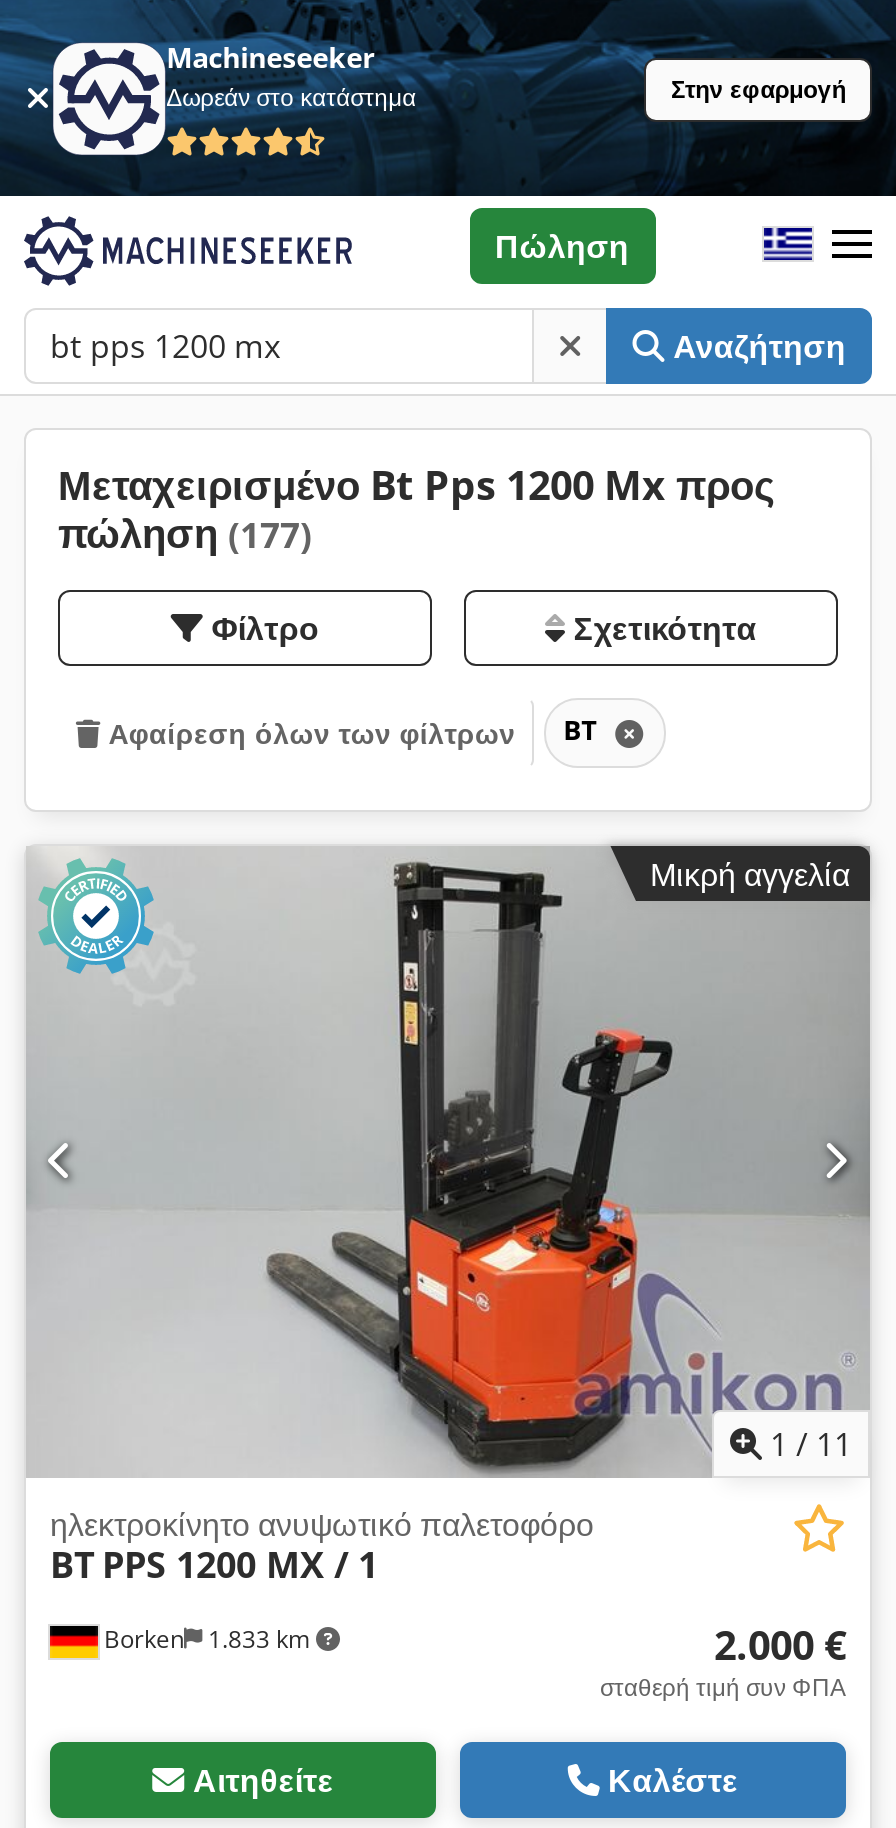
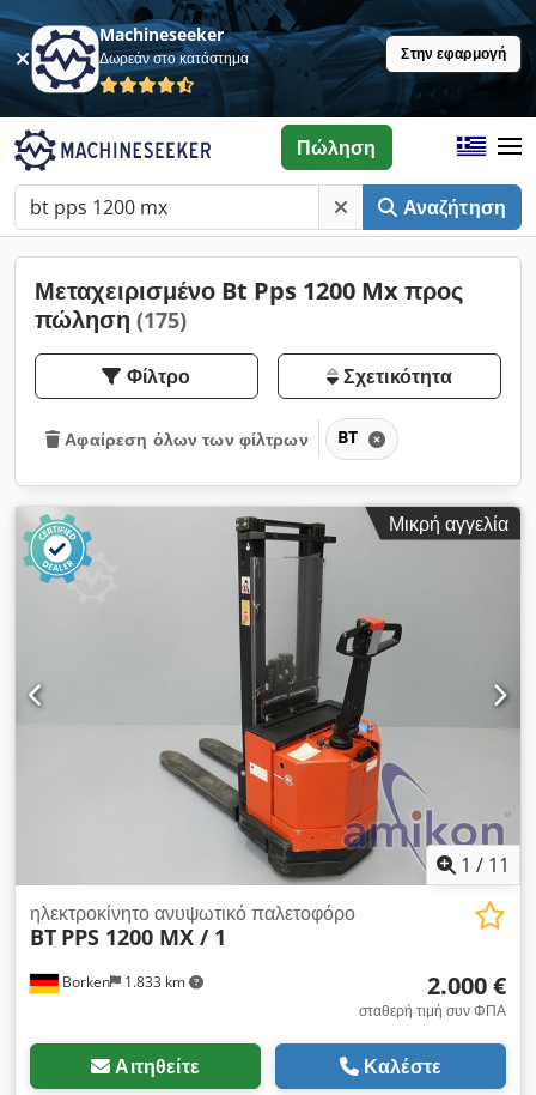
- πώληση (177)
+ πώληση (175)
